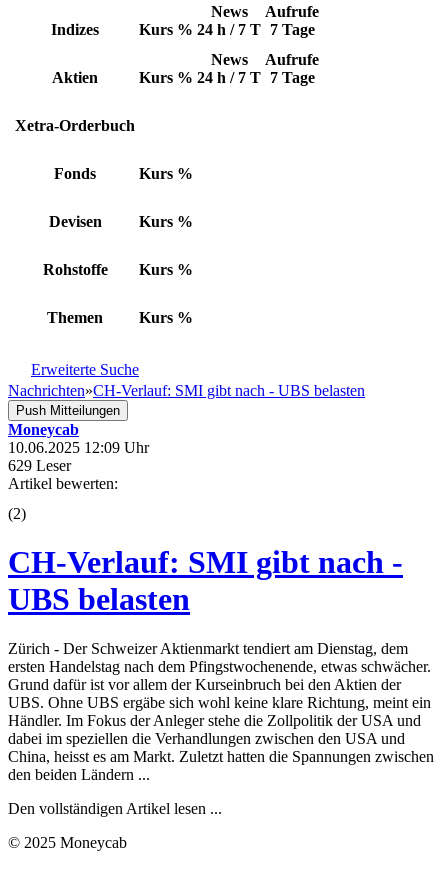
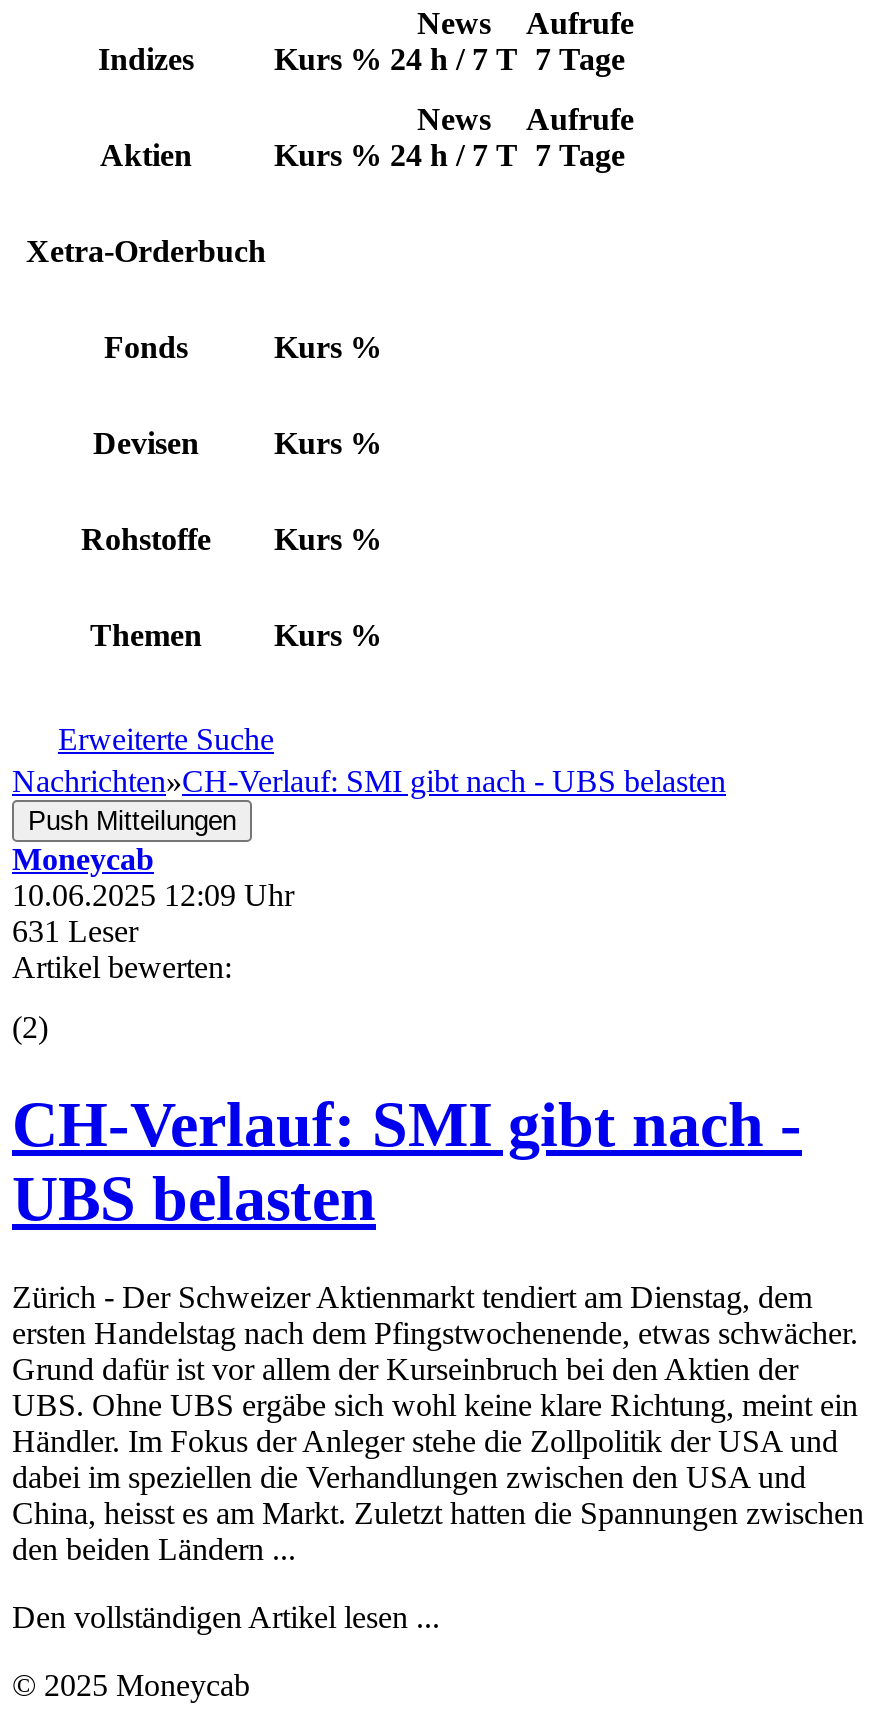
- 629 Leser
+ 631 Leser
